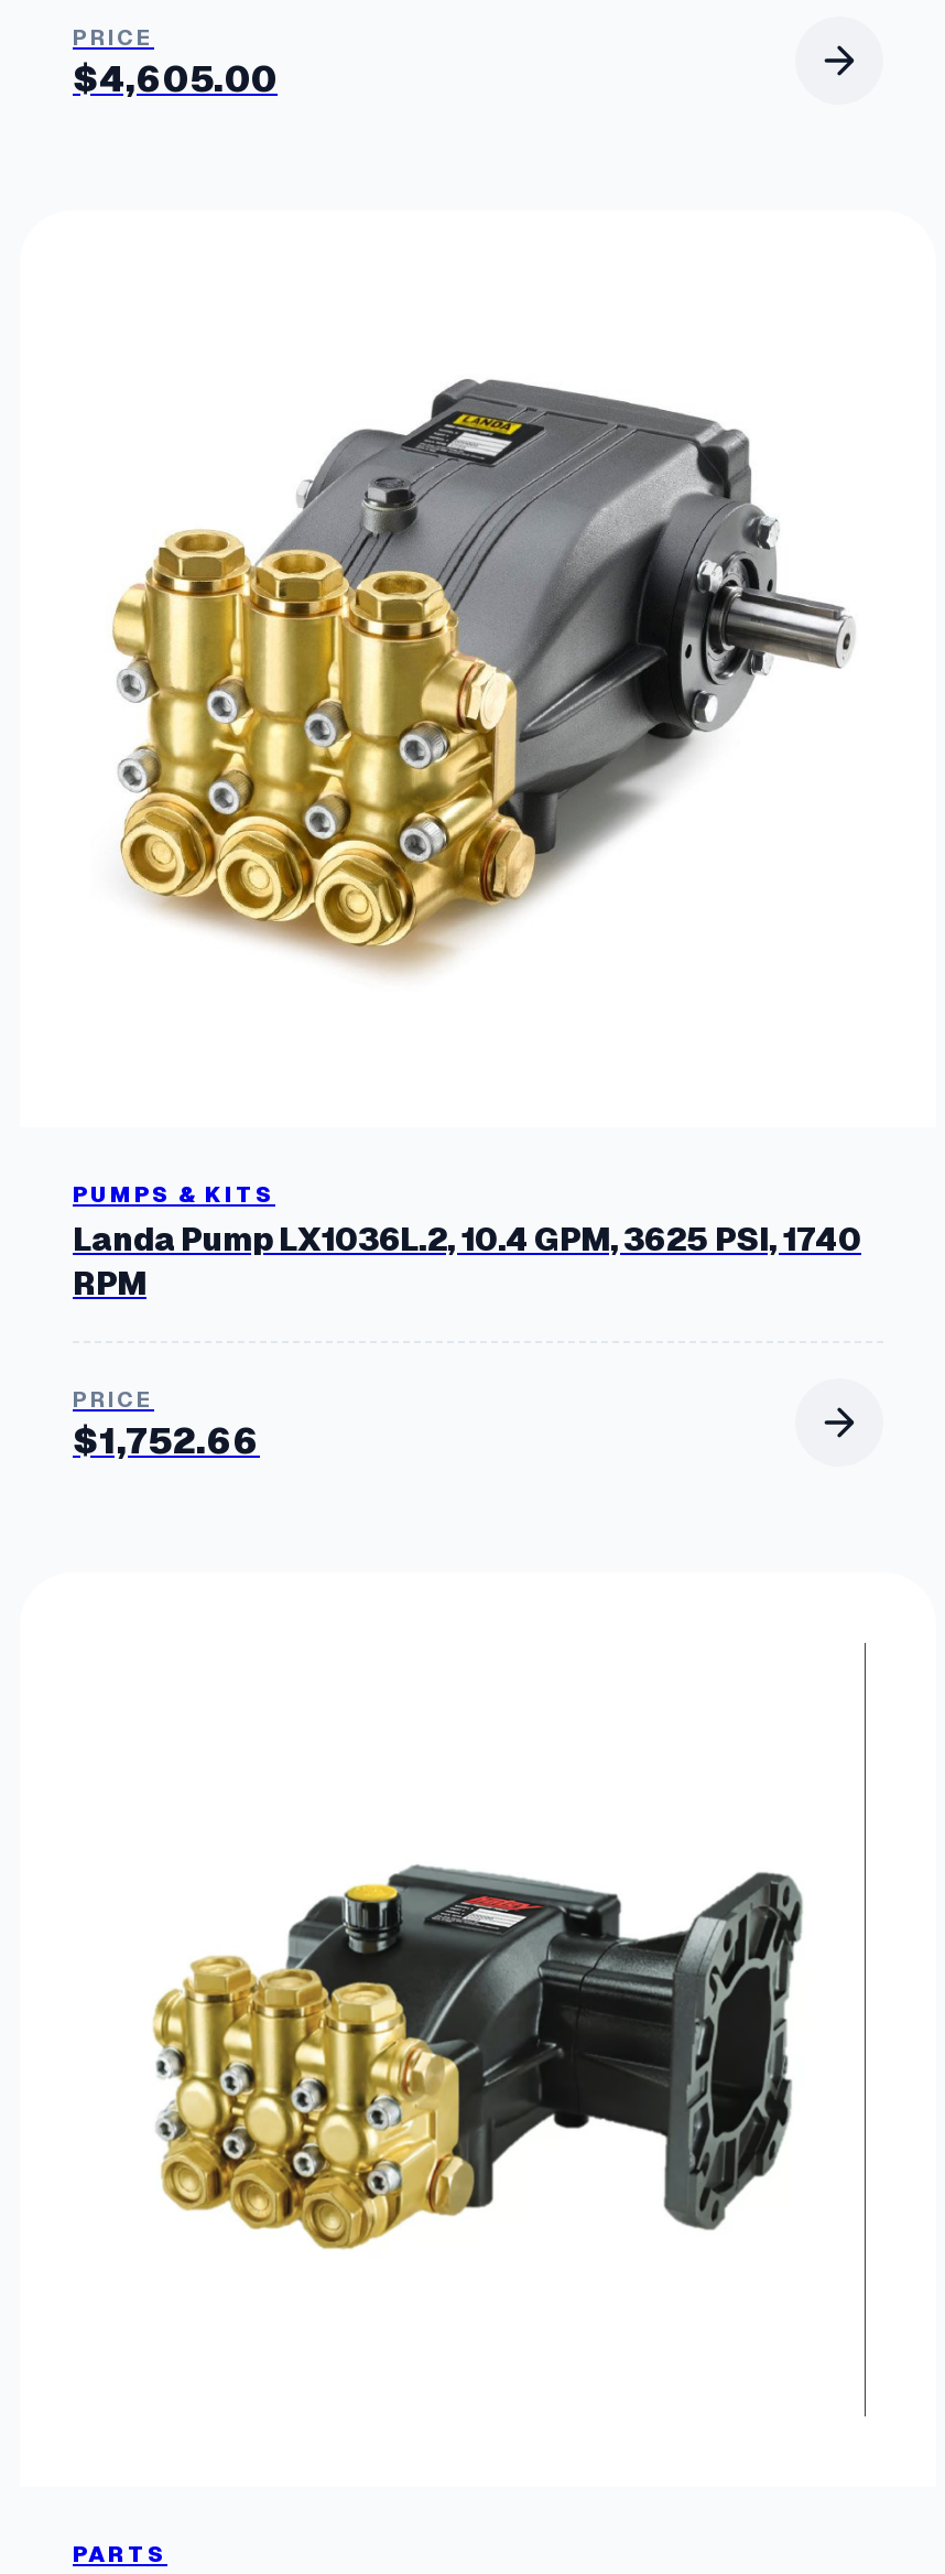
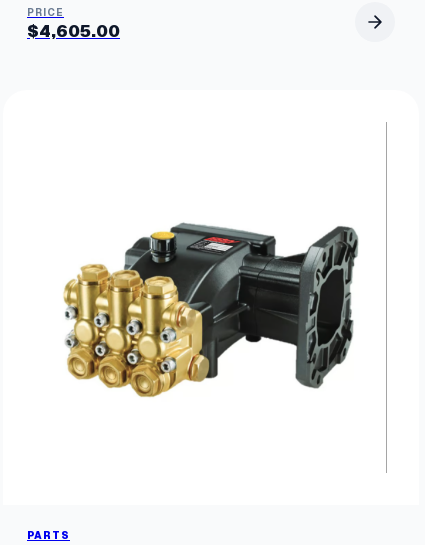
- [image]

- PUMPS & KITS
- Landa Pump LX1036L.2, 10.4 GPM, 3625 PSI, 1740
- RPM
- $1,752.66
